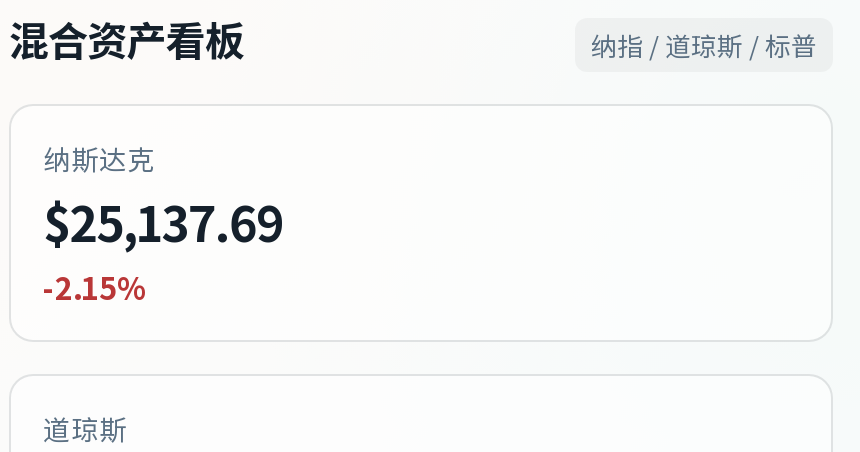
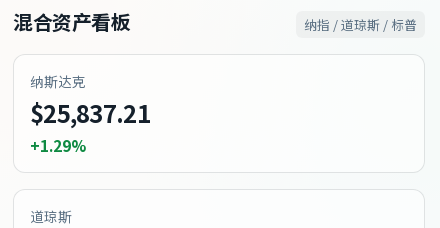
- $25,137.69
+ $25,837.21

- -2.15%
+ +1.29%
